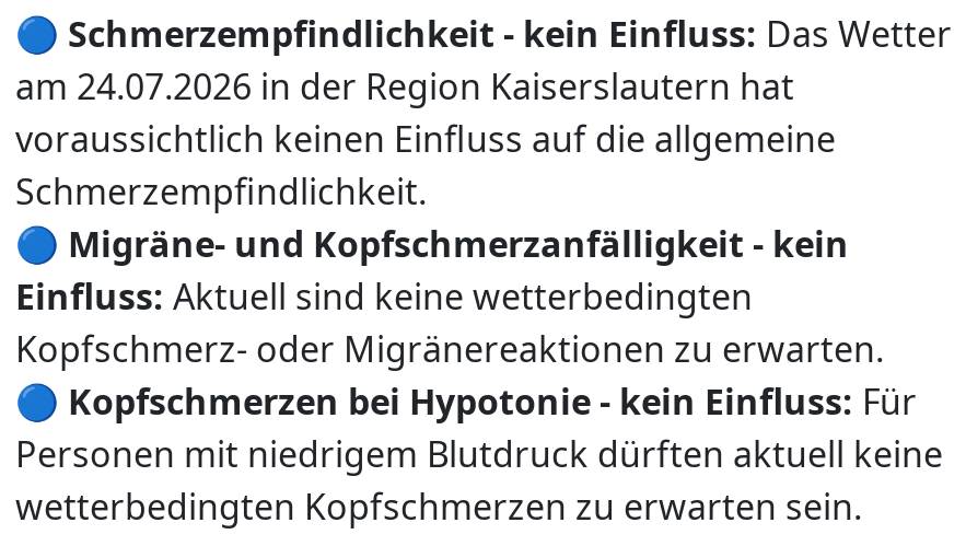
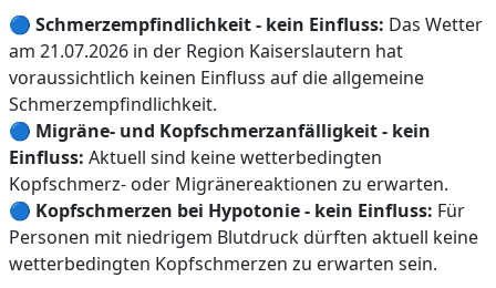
- am 24.07.2026 in der Region Kaiserslautern hat
+ am 21.07.2026 in der Region Kaiserslautern hat
